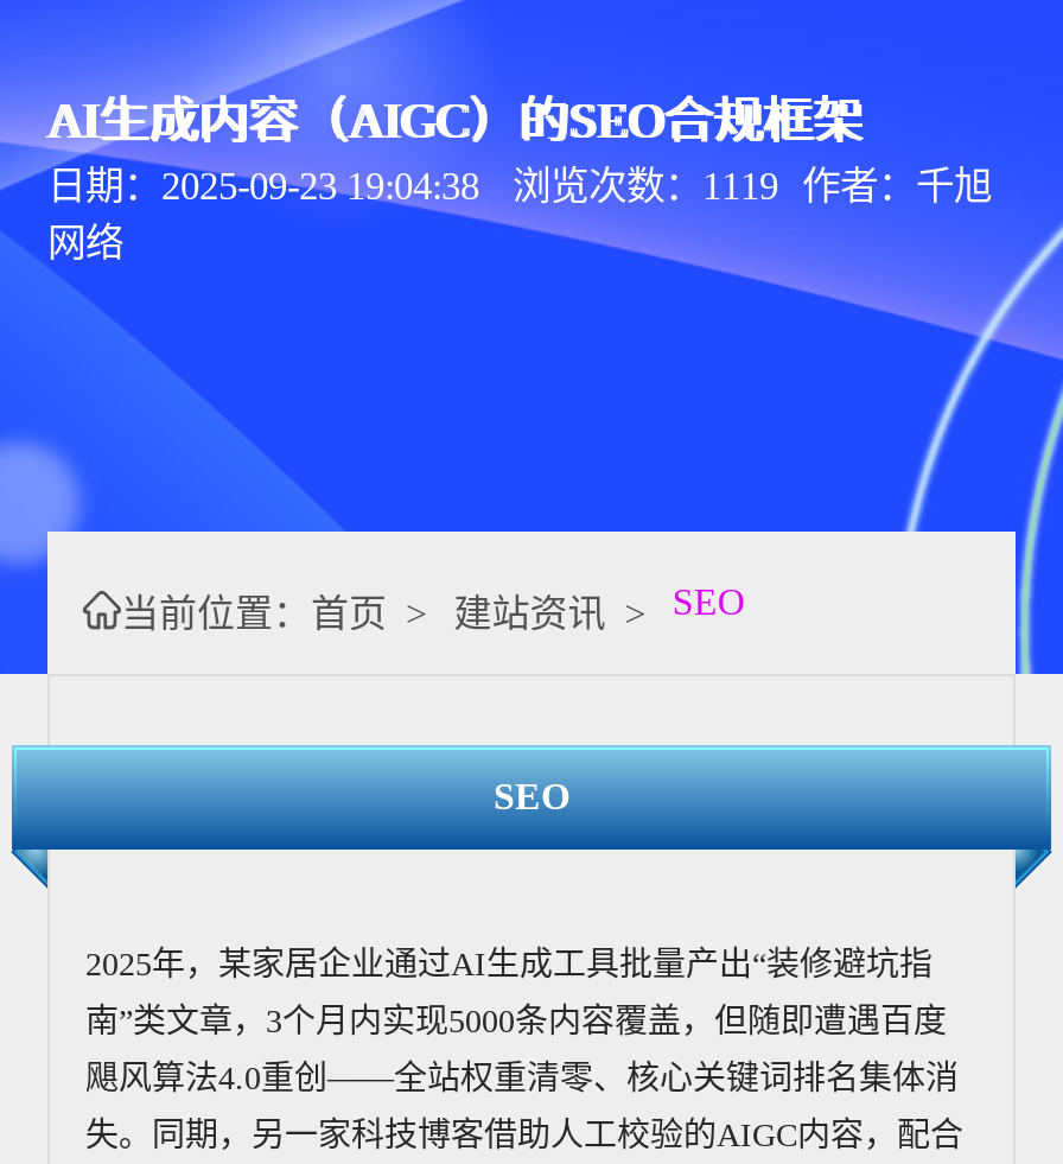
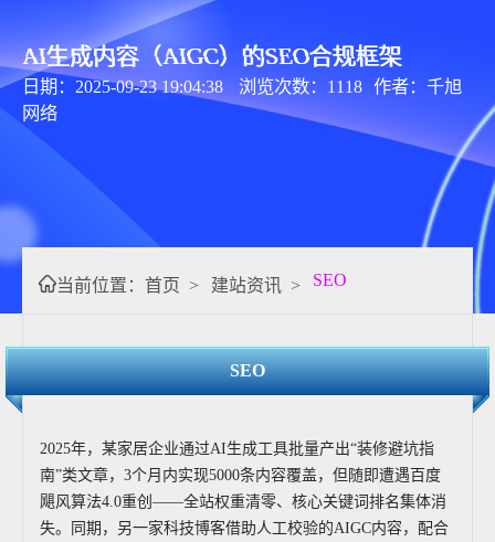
- 浏览次数：1119 作者：千旭
+ 浏览次数：1118 作者：千旭
